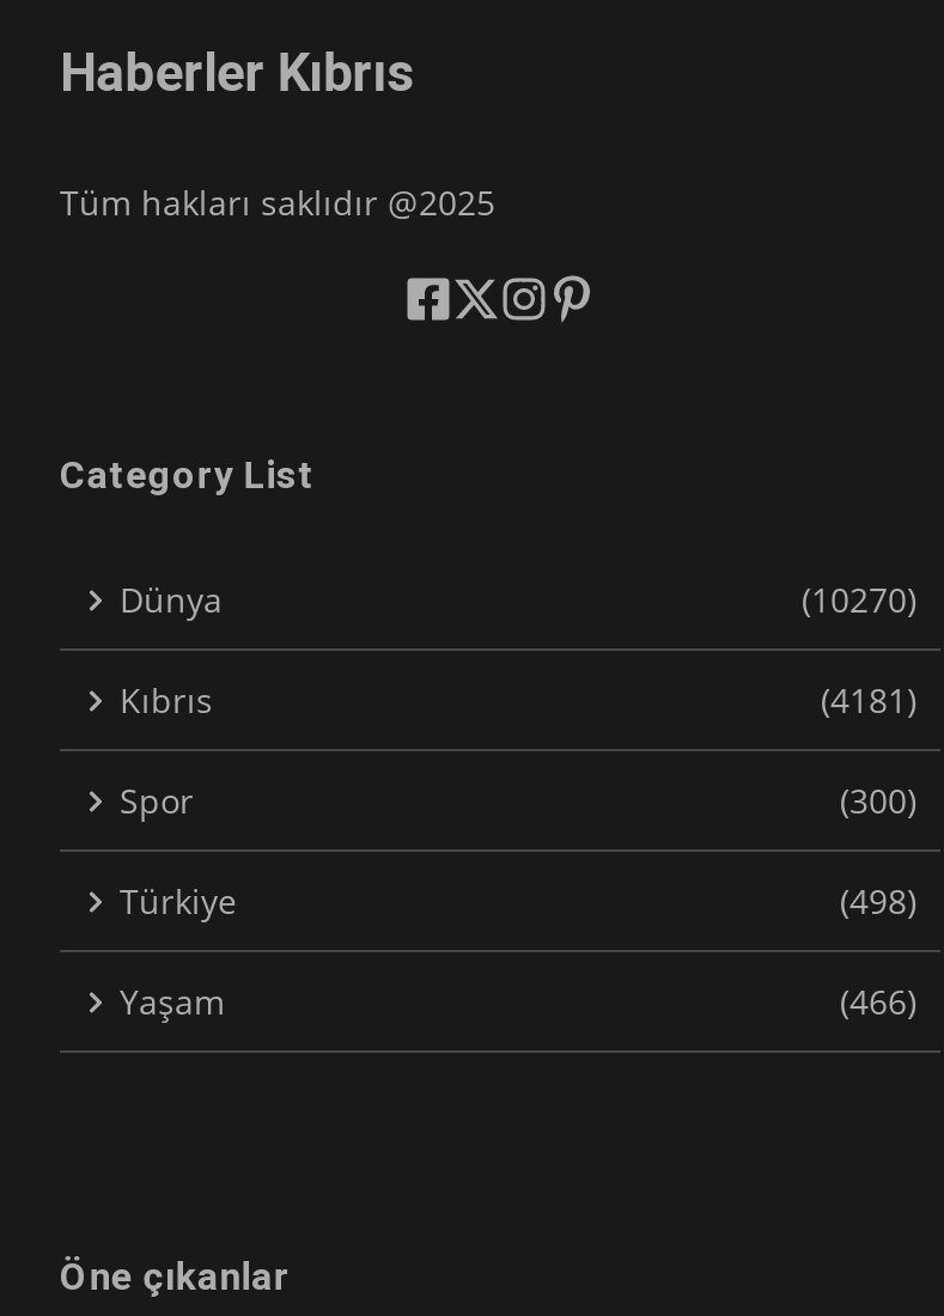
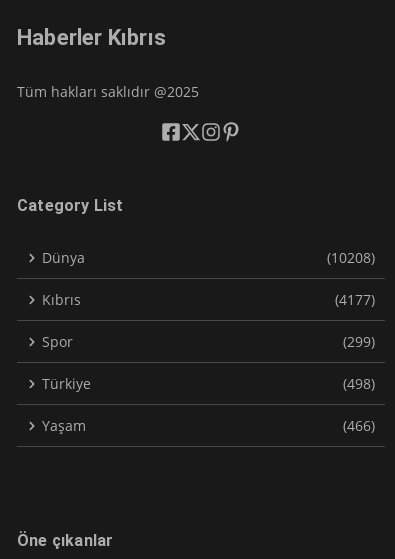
- (10270)
+ (10208)

- (4181)
+ (4177)

- (300)
+ (299)
